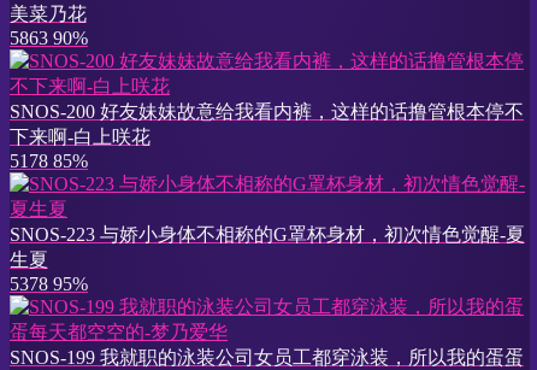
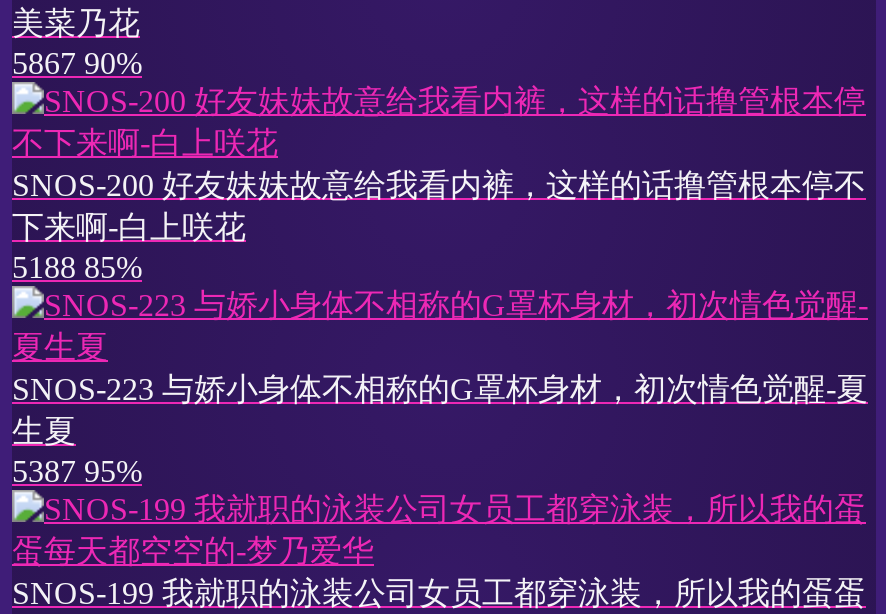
- 5863 90%
+ 5867 90%

- 5178 85%
+ 5188 85%

- 5378 95%
+ 5387 95%
